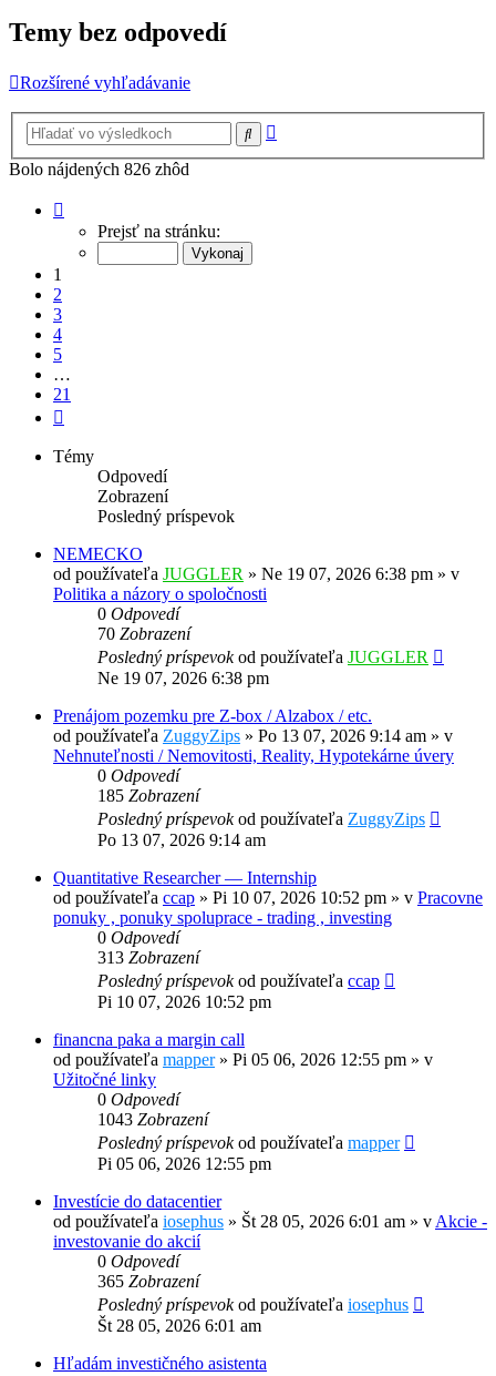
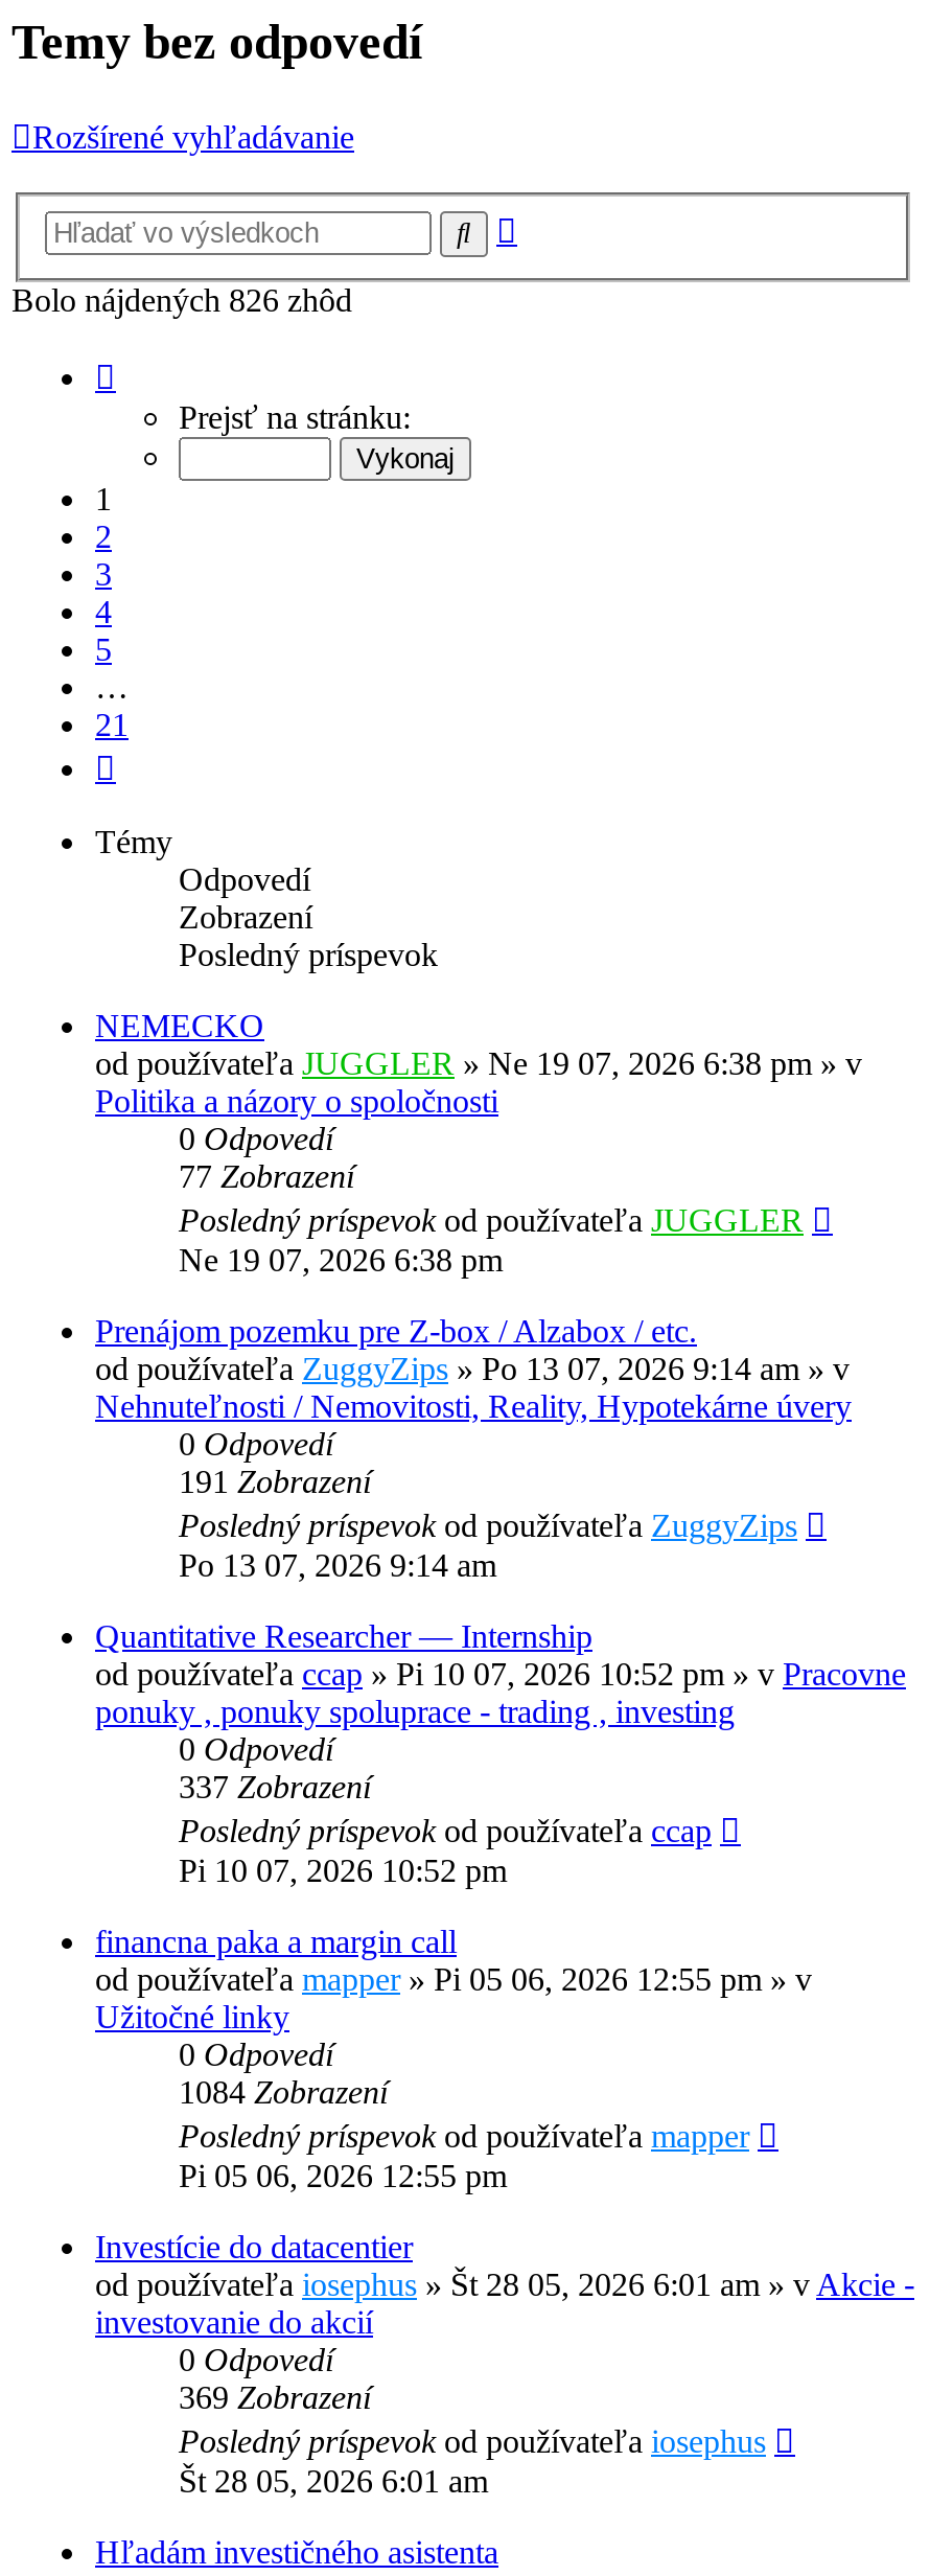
- 70 Zobrazení
+ 77 Zobrazení

- 185 Zobrazení
+ 191 Zobrazení

- 313 Zobrazení
+ 337 Zobrazení

- 1043Zobrazení
+ 1084Zobrazení

- 365 Zobrazení
+ 369 Zobrazení
